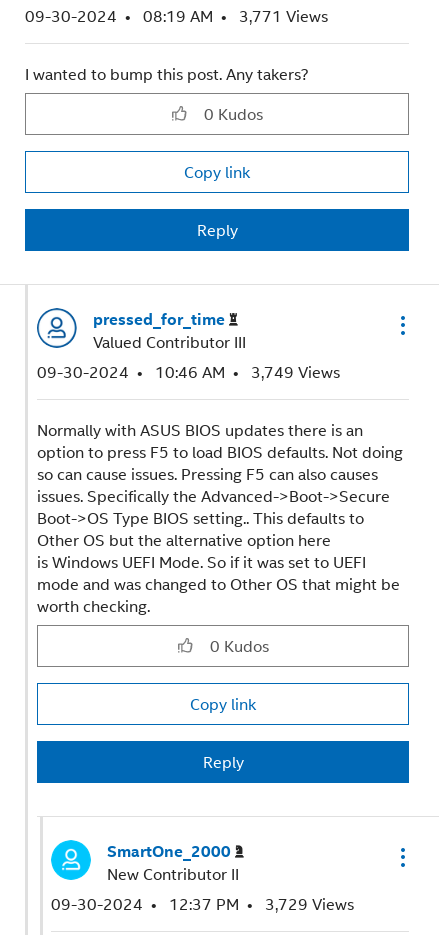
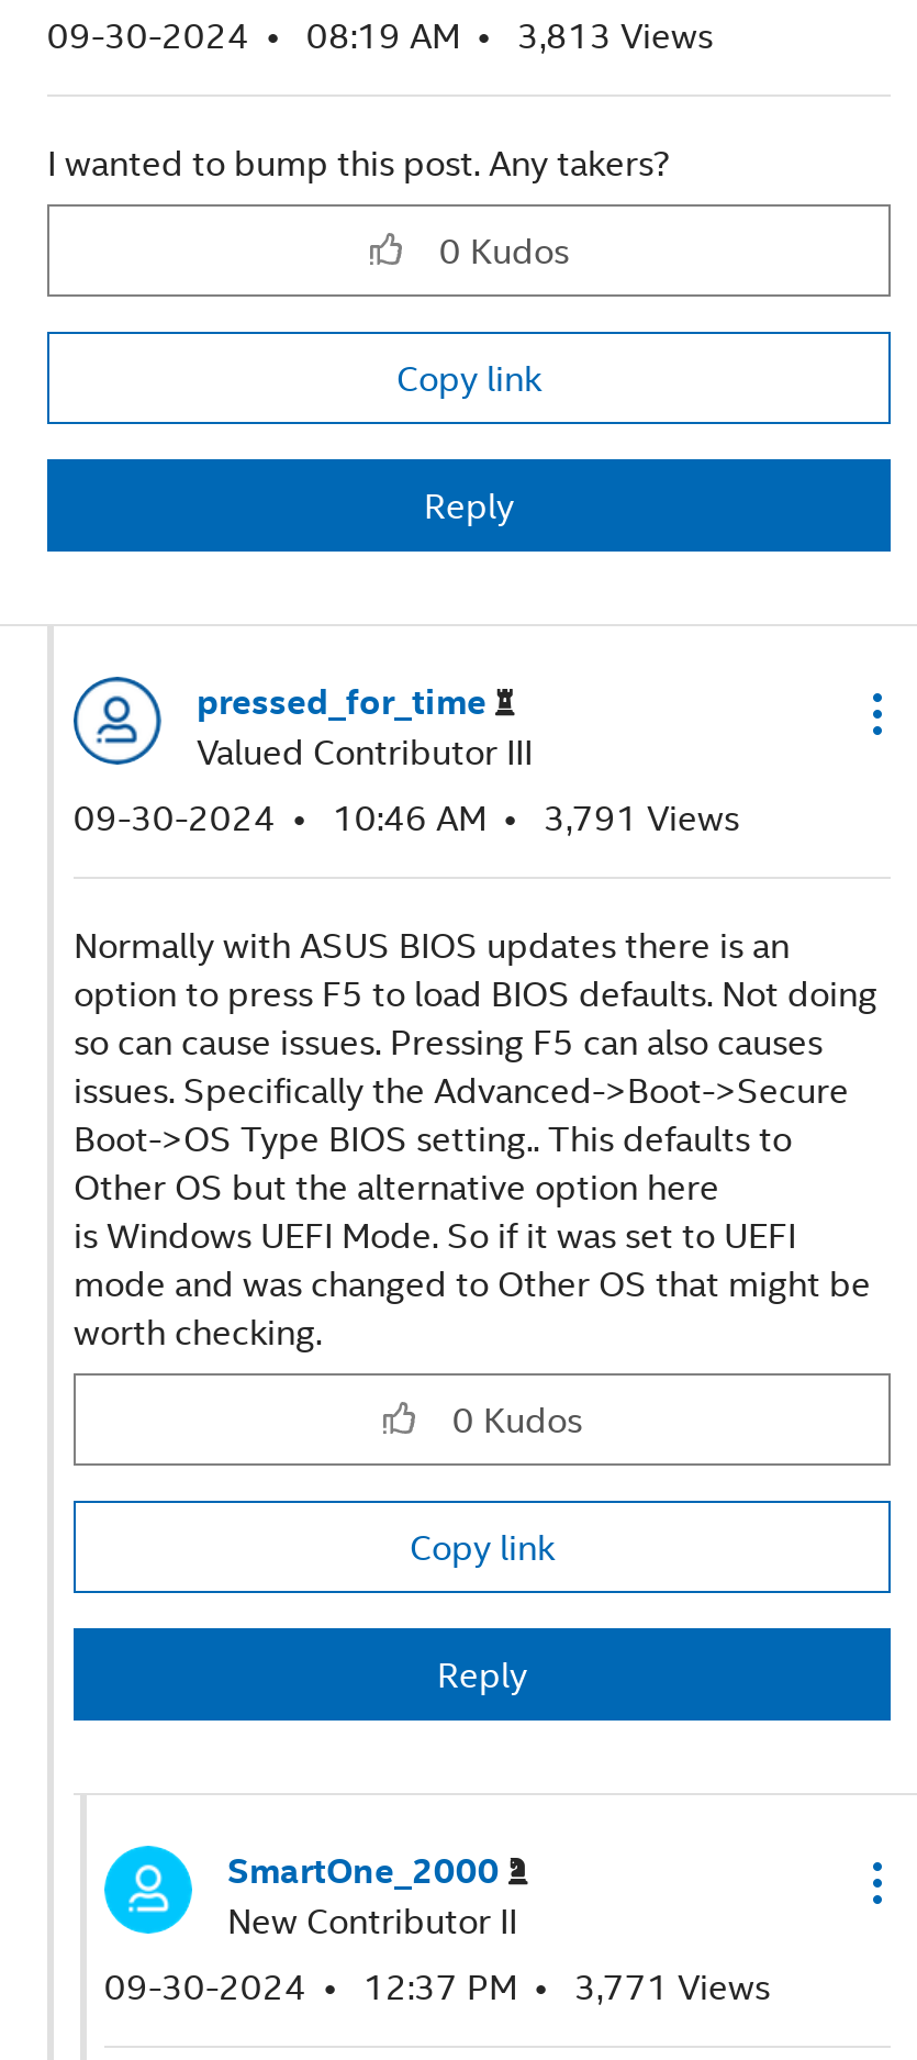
- 09-30-2024 08:19 AM 3,771 Views
+ 09-30-2024 08:19 AM 3,813 Views

- 09-30-2024 10:46 AM 3,749 Views
+ 09-30-2024 10:46 AM 3,791 Views

- 09-30-2024 12:37 PM 3,729 Views
+ 09-30-2024 12:37 PM 3,771 Views
